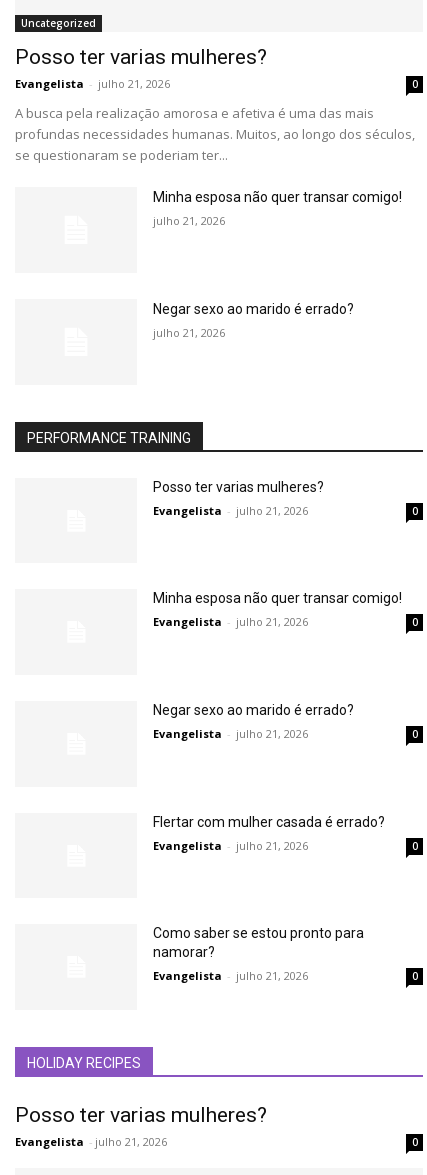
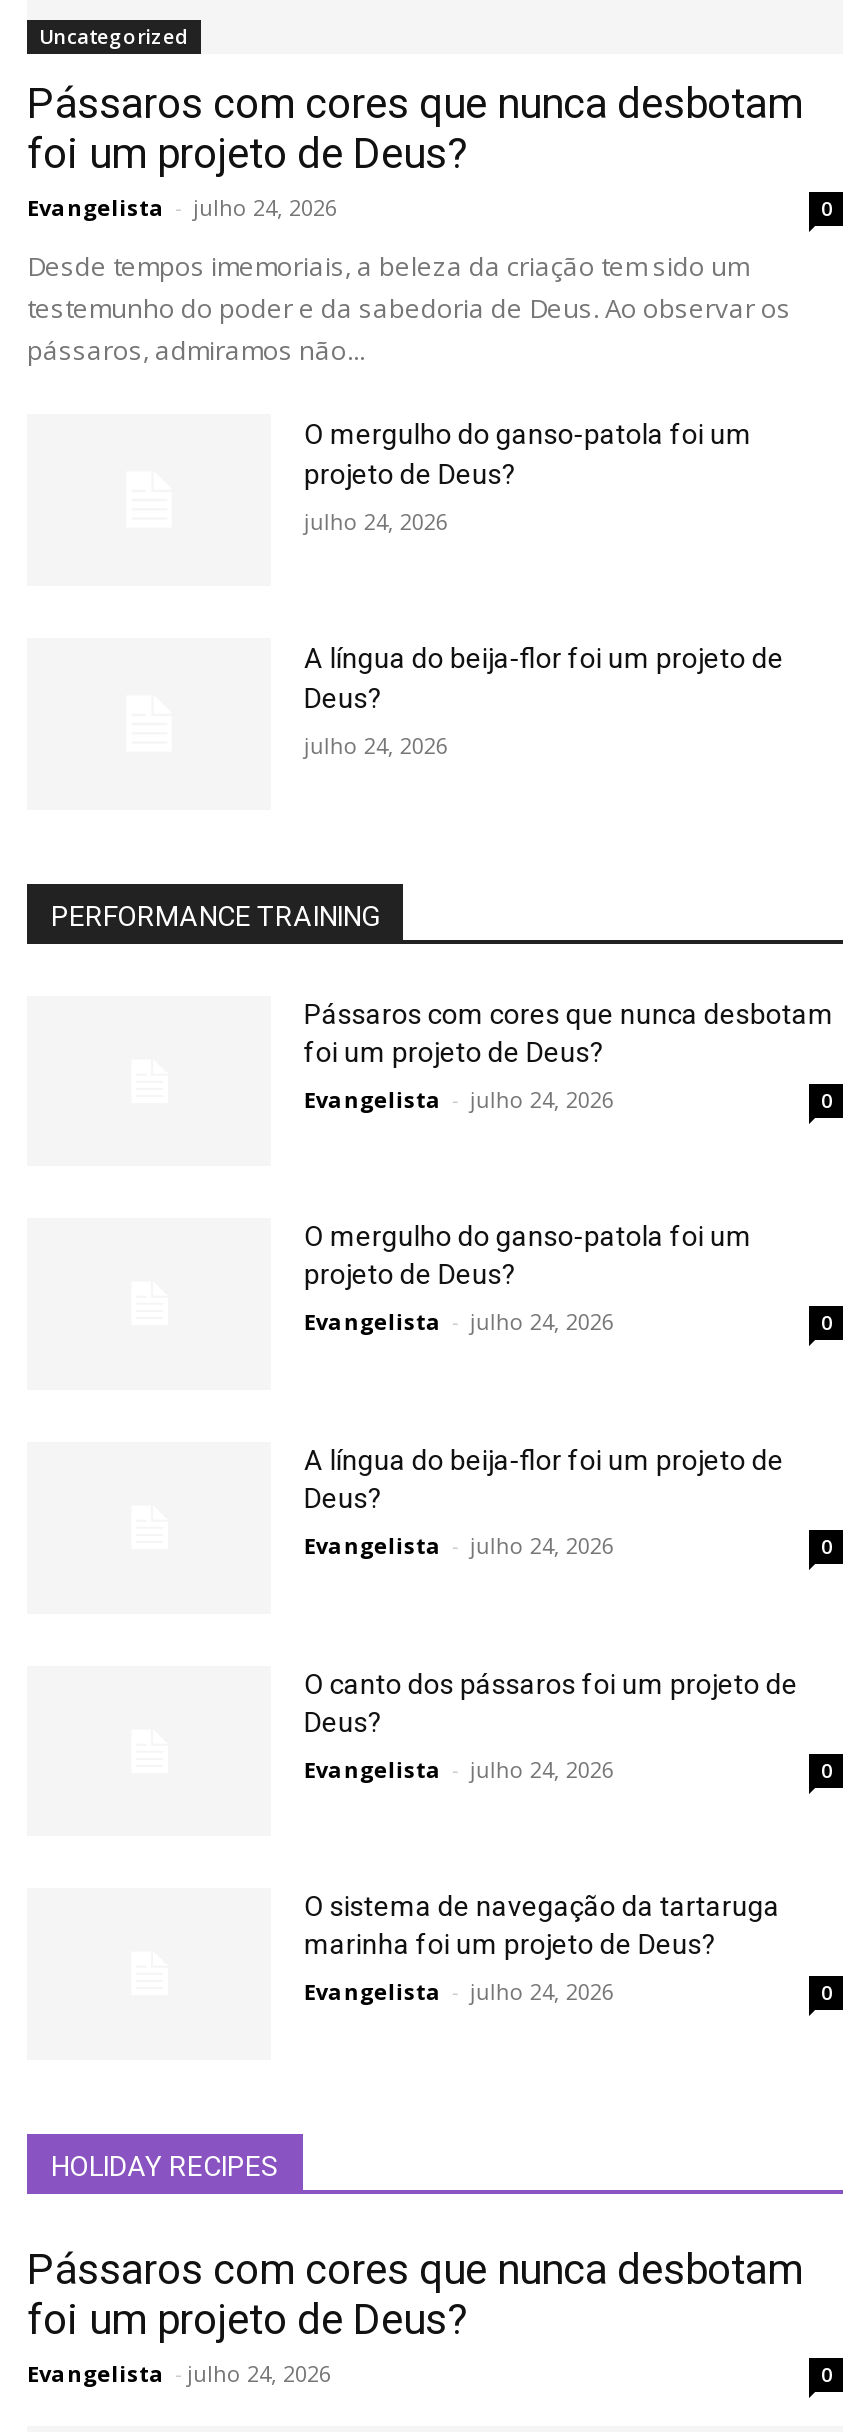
- Posso ter varias mulheres?
- Evangelista - julho 21, 2026
+ Pássaros com cores que nunca desbotam
+ foi um projeto de Deus?
+ Evangelista - julho 24, 2026

- A busca pela realização amorosa e afetiva é uma das mais
- profundas necessidades humanas. Muitos, ao longo dos séculos,
- se questionaram se poderiam ter...
+ Desde tempos imemoriais, a beleza da criação tem sido um
+ testemunho do poder e da sabedoria de Deus. Ao observar os
+ pássaros, admiramos não...

- Minha esposa não quer transar comigo!
+ O mergulho do ganso-patola foi um
+ projeto de Deus?

- julho 21, 2026
+ julho 24, 2026

- Negar sexo ao marido é errado?
+ A língua do beija-flor foi um projeto de
+ Deus?

- julho 21, 2026
+ julho 24, 2026

- Posso ter varias mulheres?
+ Pássaros com cores que nunca desbotam
+ foi um projeto de Deus?

- Evangelista - julho 21, 2026
+ Evangelista - julho 24, 2026

- Minha esposa não quer transar comigo!
+ O mergulho do ganso-patola foi um
+ projeto de Deus?

- Evangelista - julho 21, 2026
+ Evangelista - julho 24, 2026

- Negar sexo ao marido é errado?
+ A língua do beija-flor foi um projeto de
+ Deus?

- Evangelista - julho 21, 2026
+ Evangelista - julho 24, 2026

- Flertar com mulher casada é errado?
+ O canto dos pássaros foi um projeto de
+ Deus?

- Evangelista - julho 21, 2026
+ Evangelista - julho 24, 2026

- Como saber se estou pronto para
- namorar?
+ O sistema de navegação da tartaruga
+ marinha foi um projeto de Deus?

- Evangelista - julho 21, 2026
+ Evangelista - julho 24, 2026

- Posso ter varias mulheres?
- Evangelista - julho 21, 2026
+ Pássaros com cores que nunca desbotam
+ foi um projeto de Deus?
+ Evangelista - julho 24, 2026
